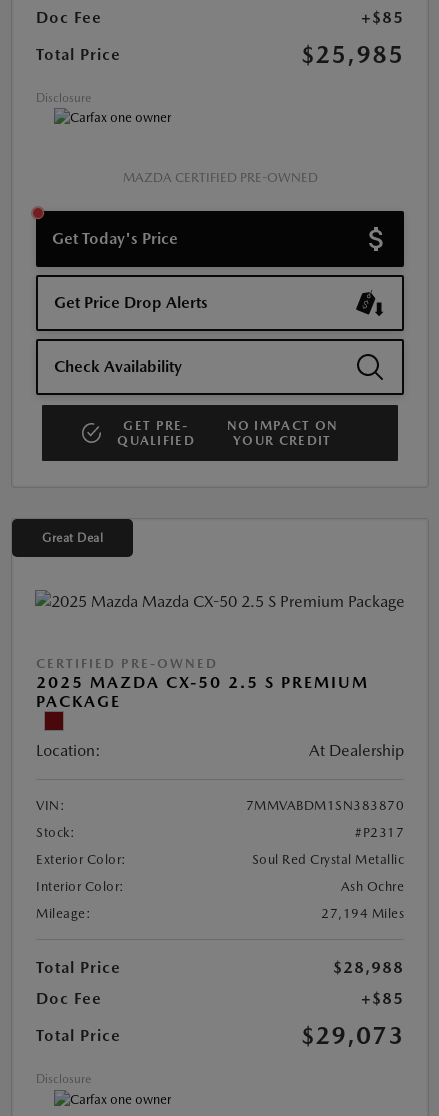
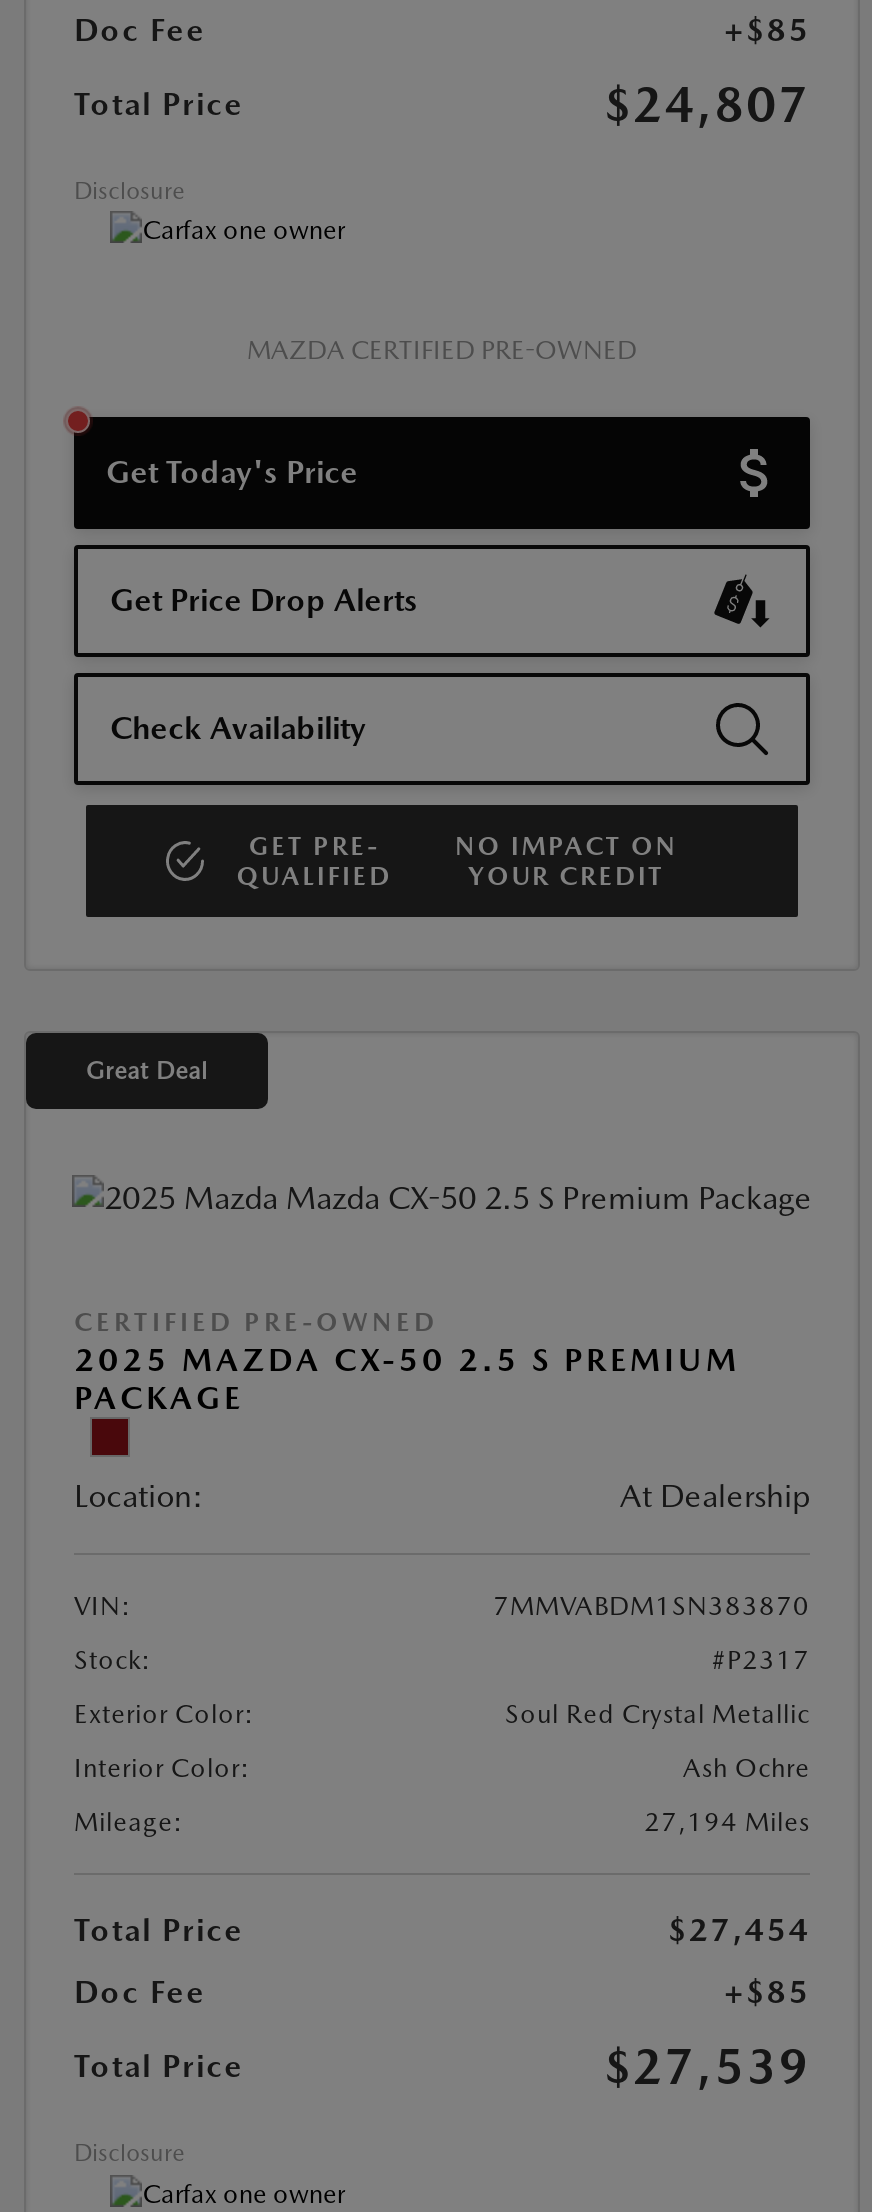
- $25,985
+ $24,807

- $28,988
+ $27,454

- $29,073
+ $27,539
